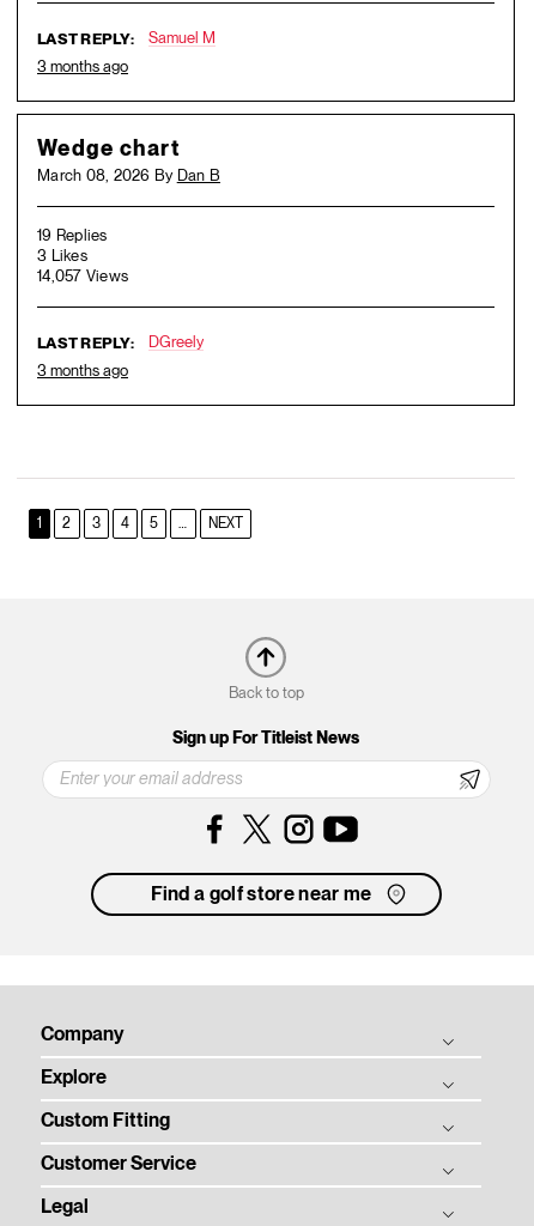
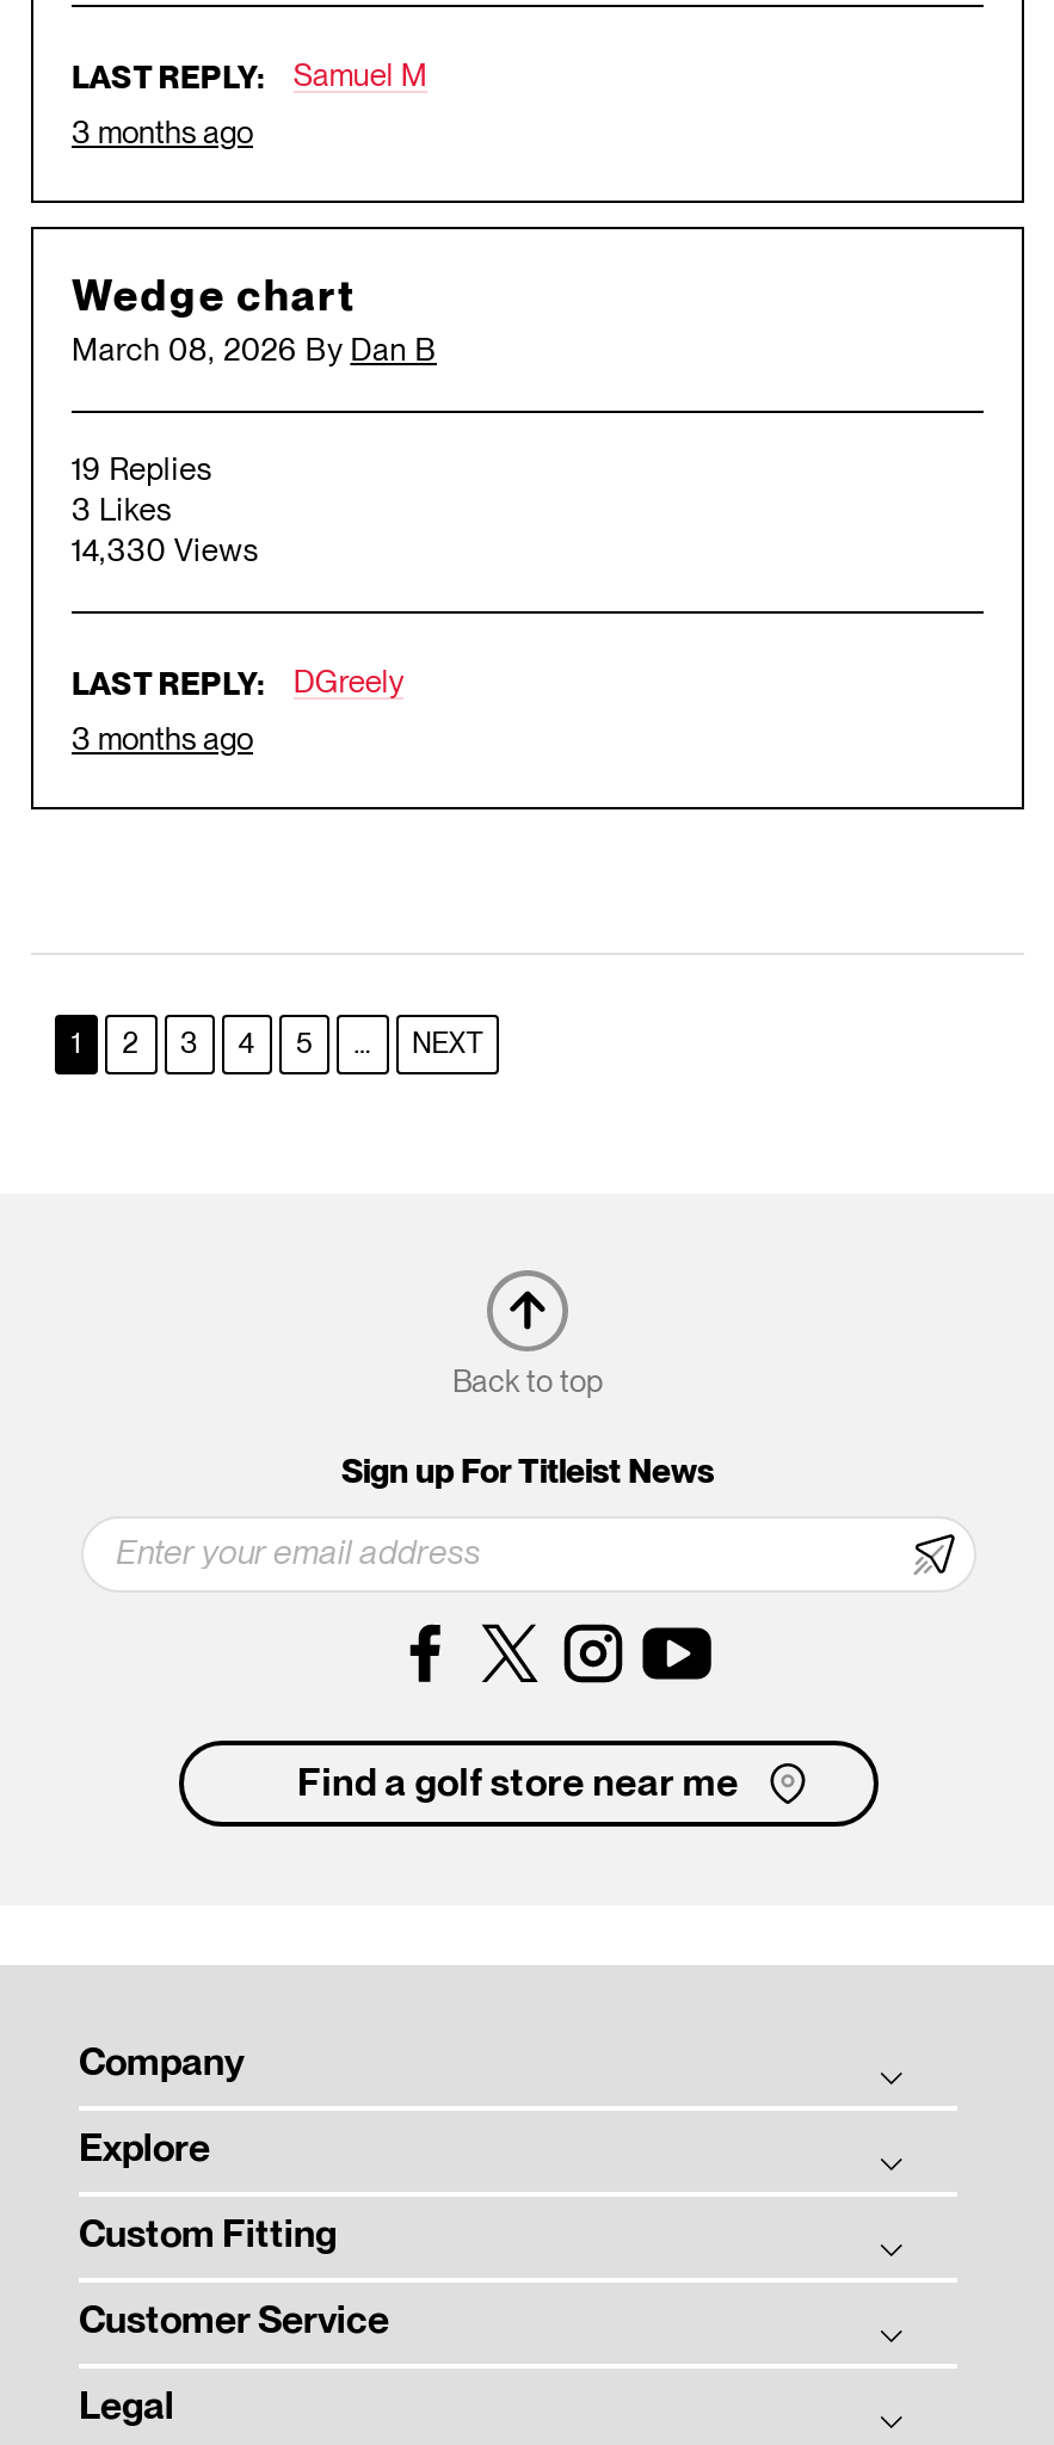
- 14,057 Views
+ 14,330 Views
